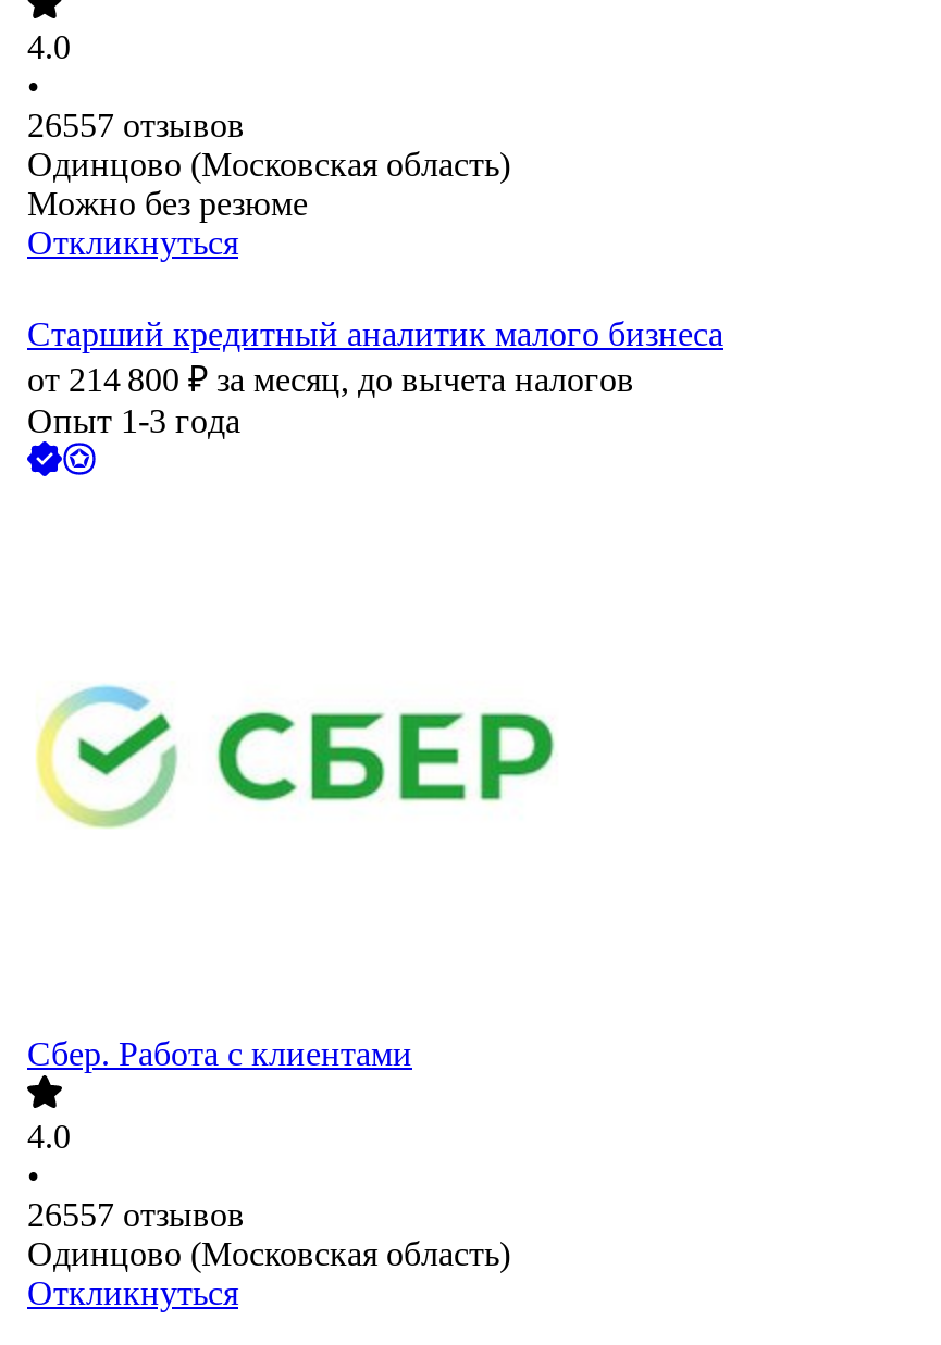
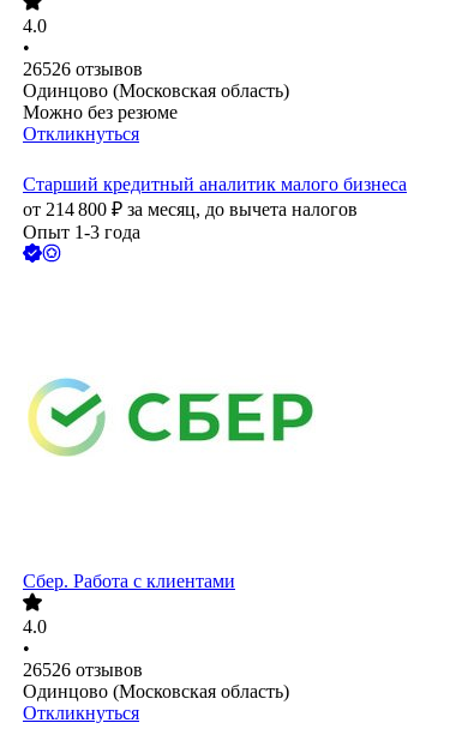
- 26557 отзывов
+ 26526 отзывов

- 26557 отзывов
+ 26526 отзывов
